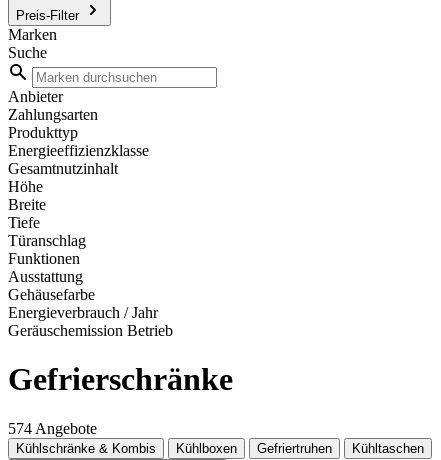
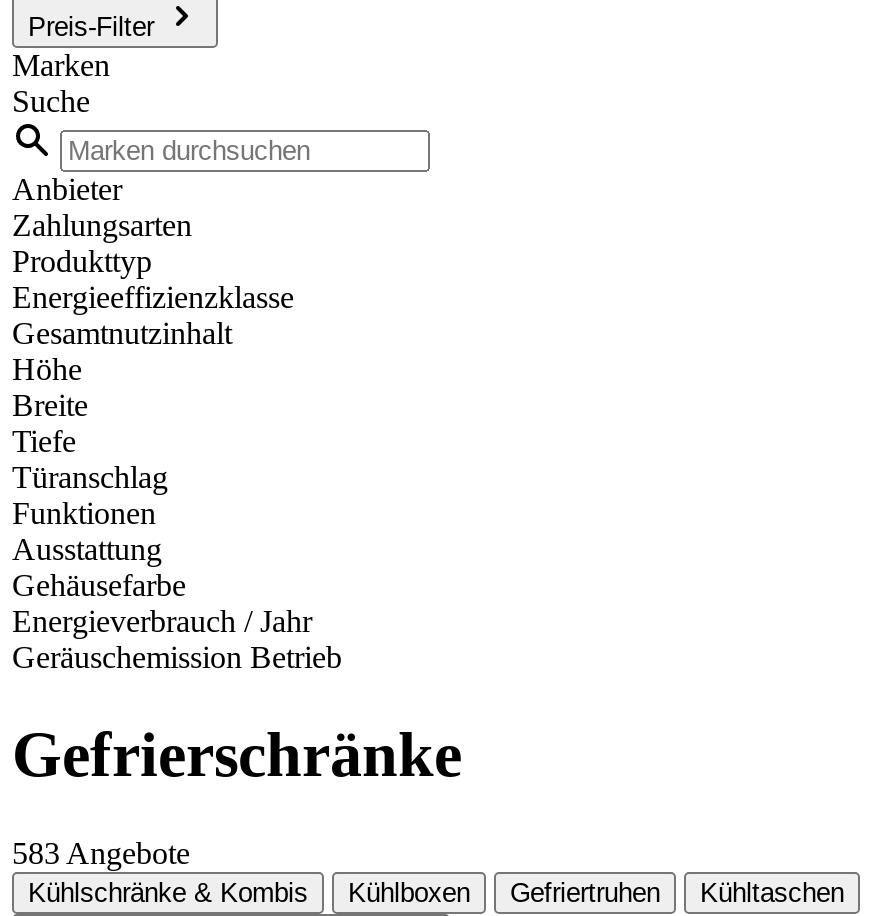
- 574 Angebote
+ 583 Angebote
